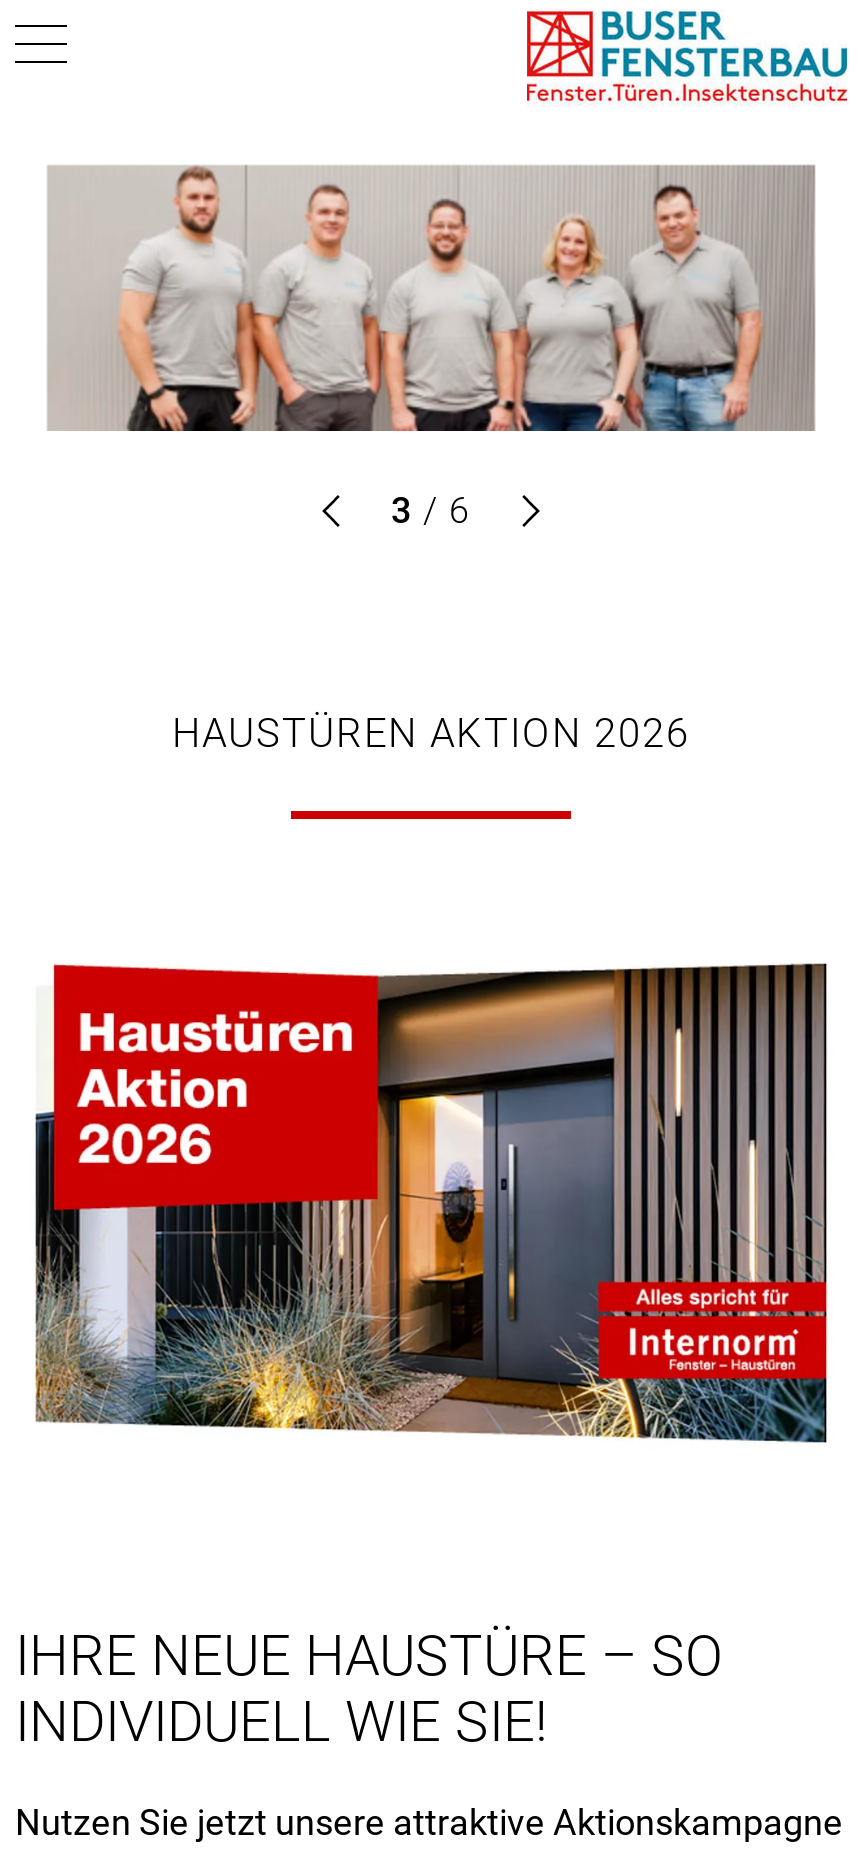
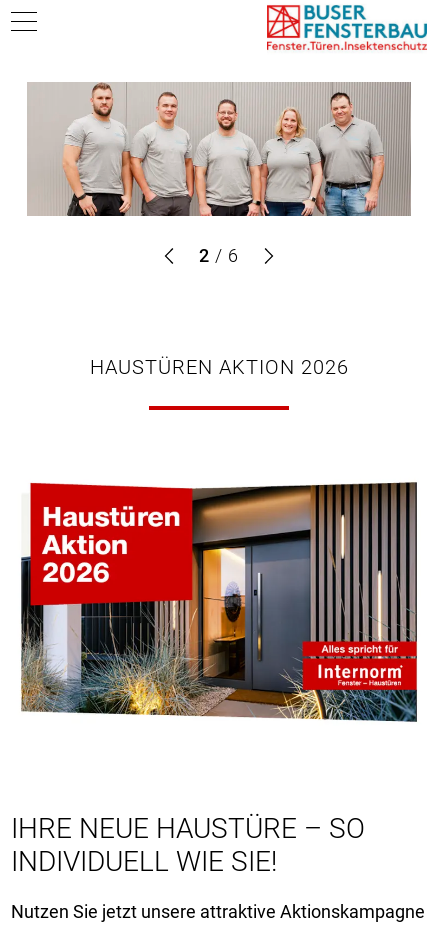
- 3 / 6
+ 2 / 6
